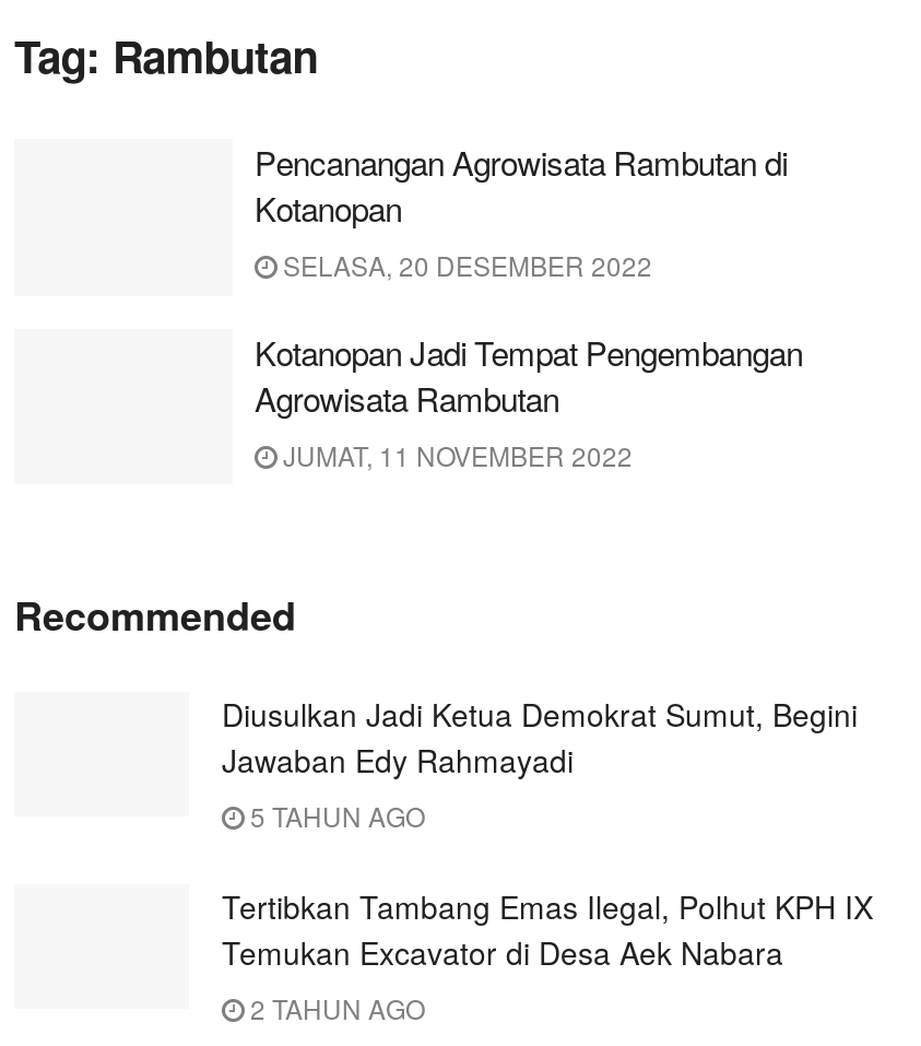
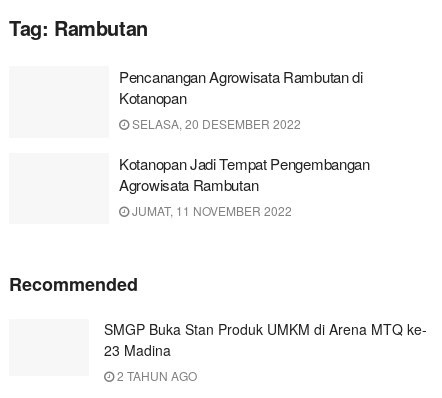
- Diusulkan Jadi Ketua Demokrat Sumut, Begini
- Jawaban Edy Rahmayadi
- 5 TAHUN AGO
- Tertibkan Tambang Emas Ilegal, Polhut KPH IX
- Temukan Excavator di Desa Aek Nabara
+ SMGP Buka Stan Produk UMKM di Arena MTQ ke-
+ 23 Madina
